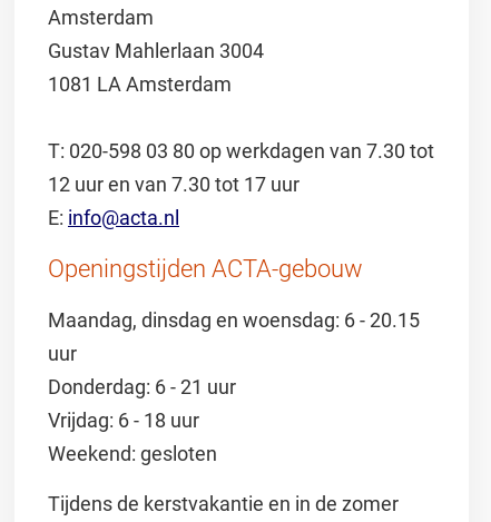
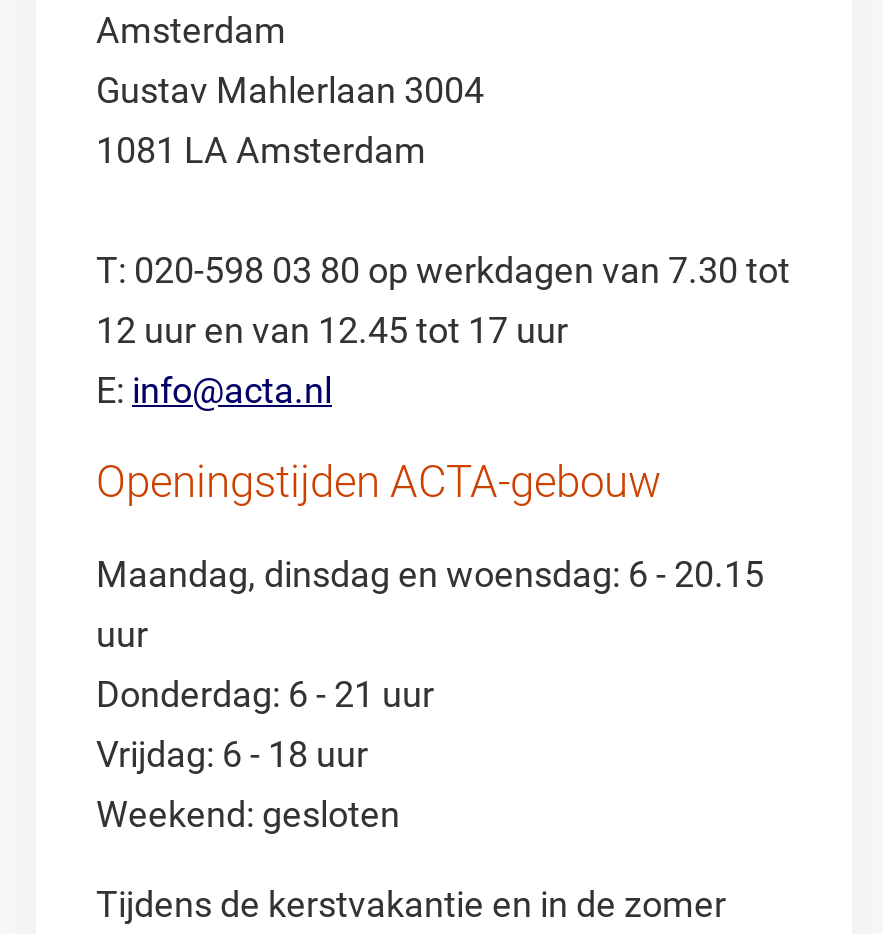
- 12 uur en van 7.30 tot 17 uur
+ 12 uur en van 12.45 tot 17 uur
